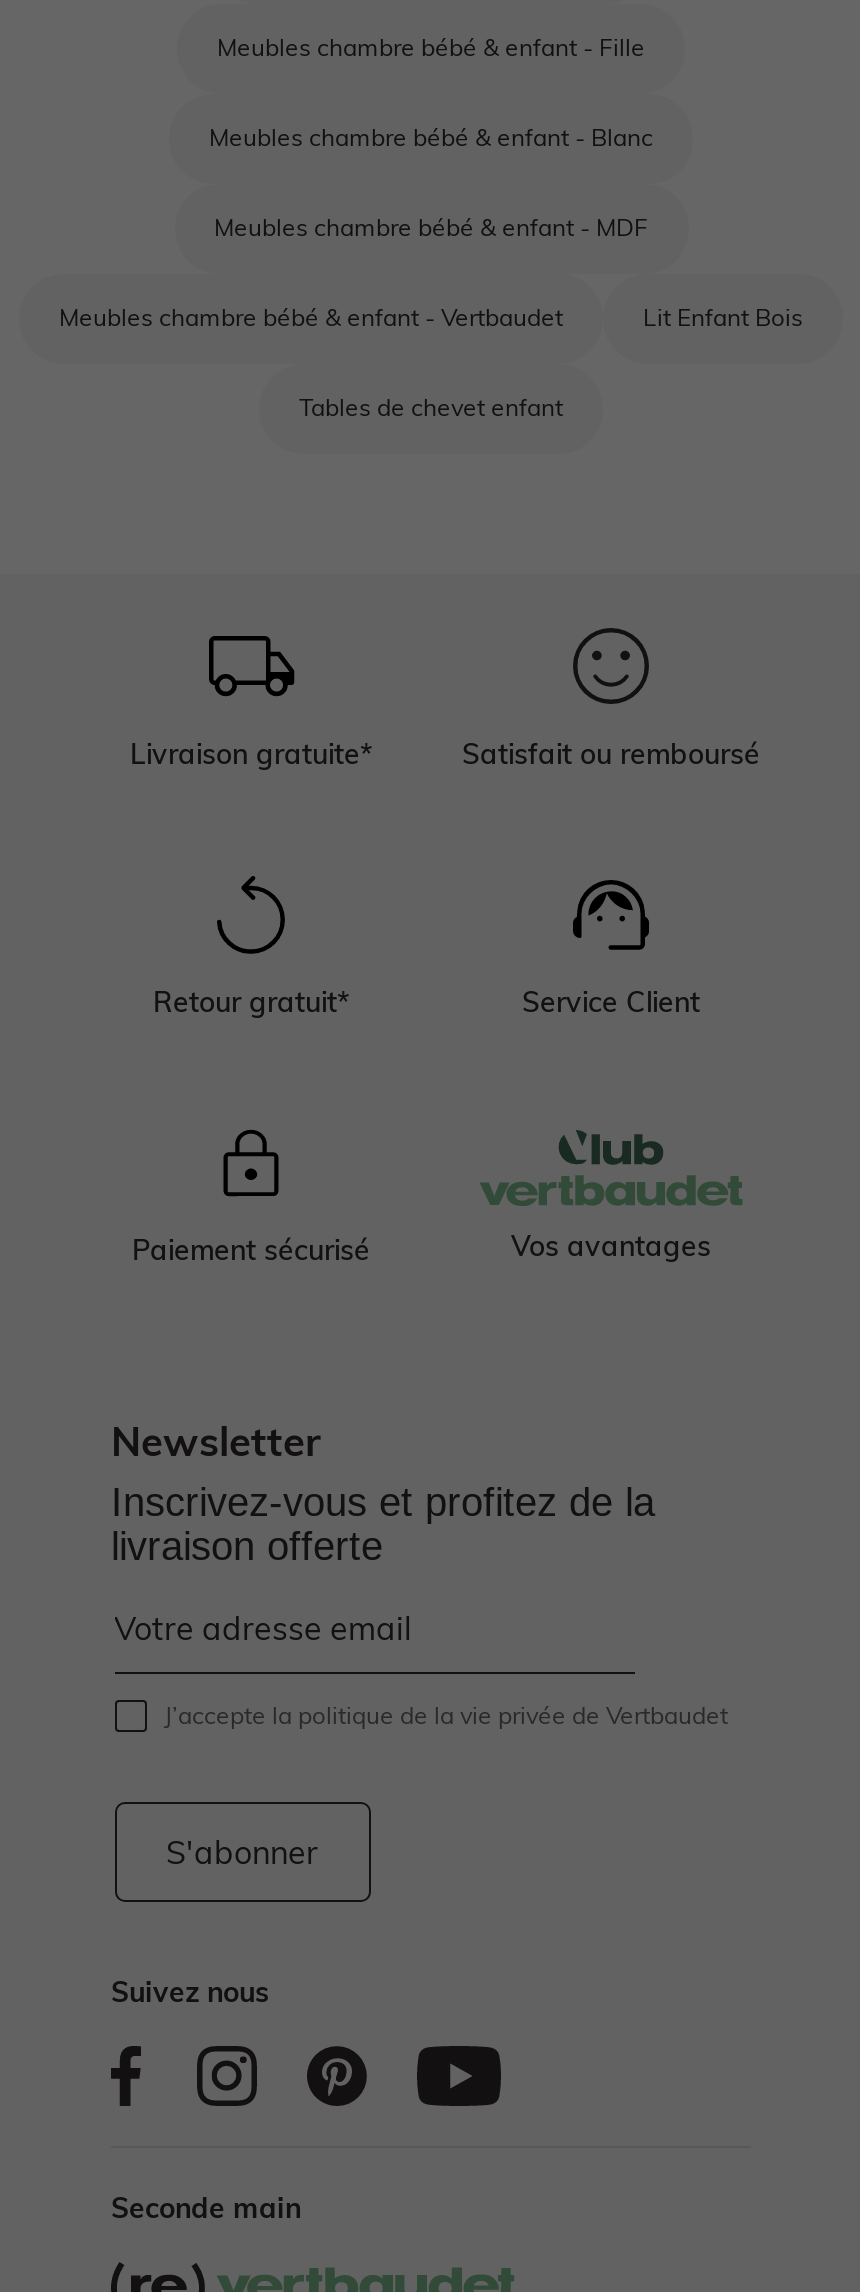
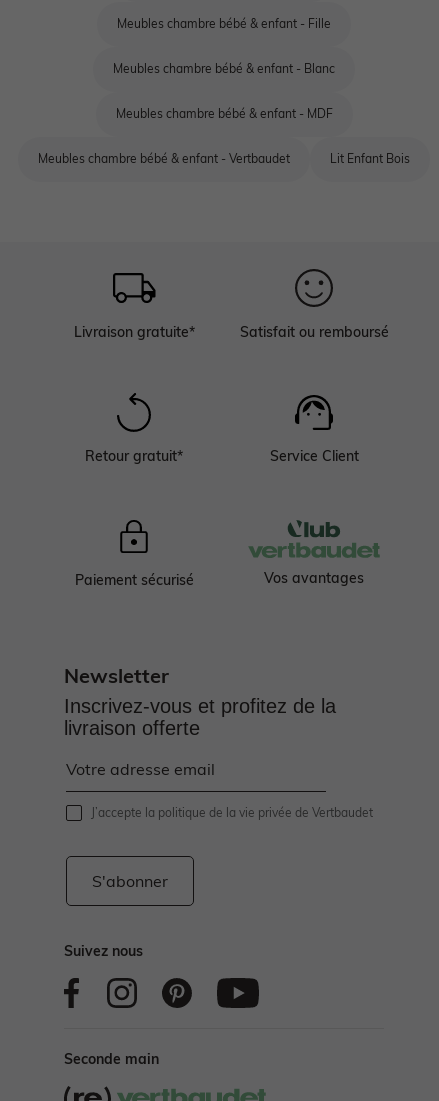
- Tables de chevet enfant
